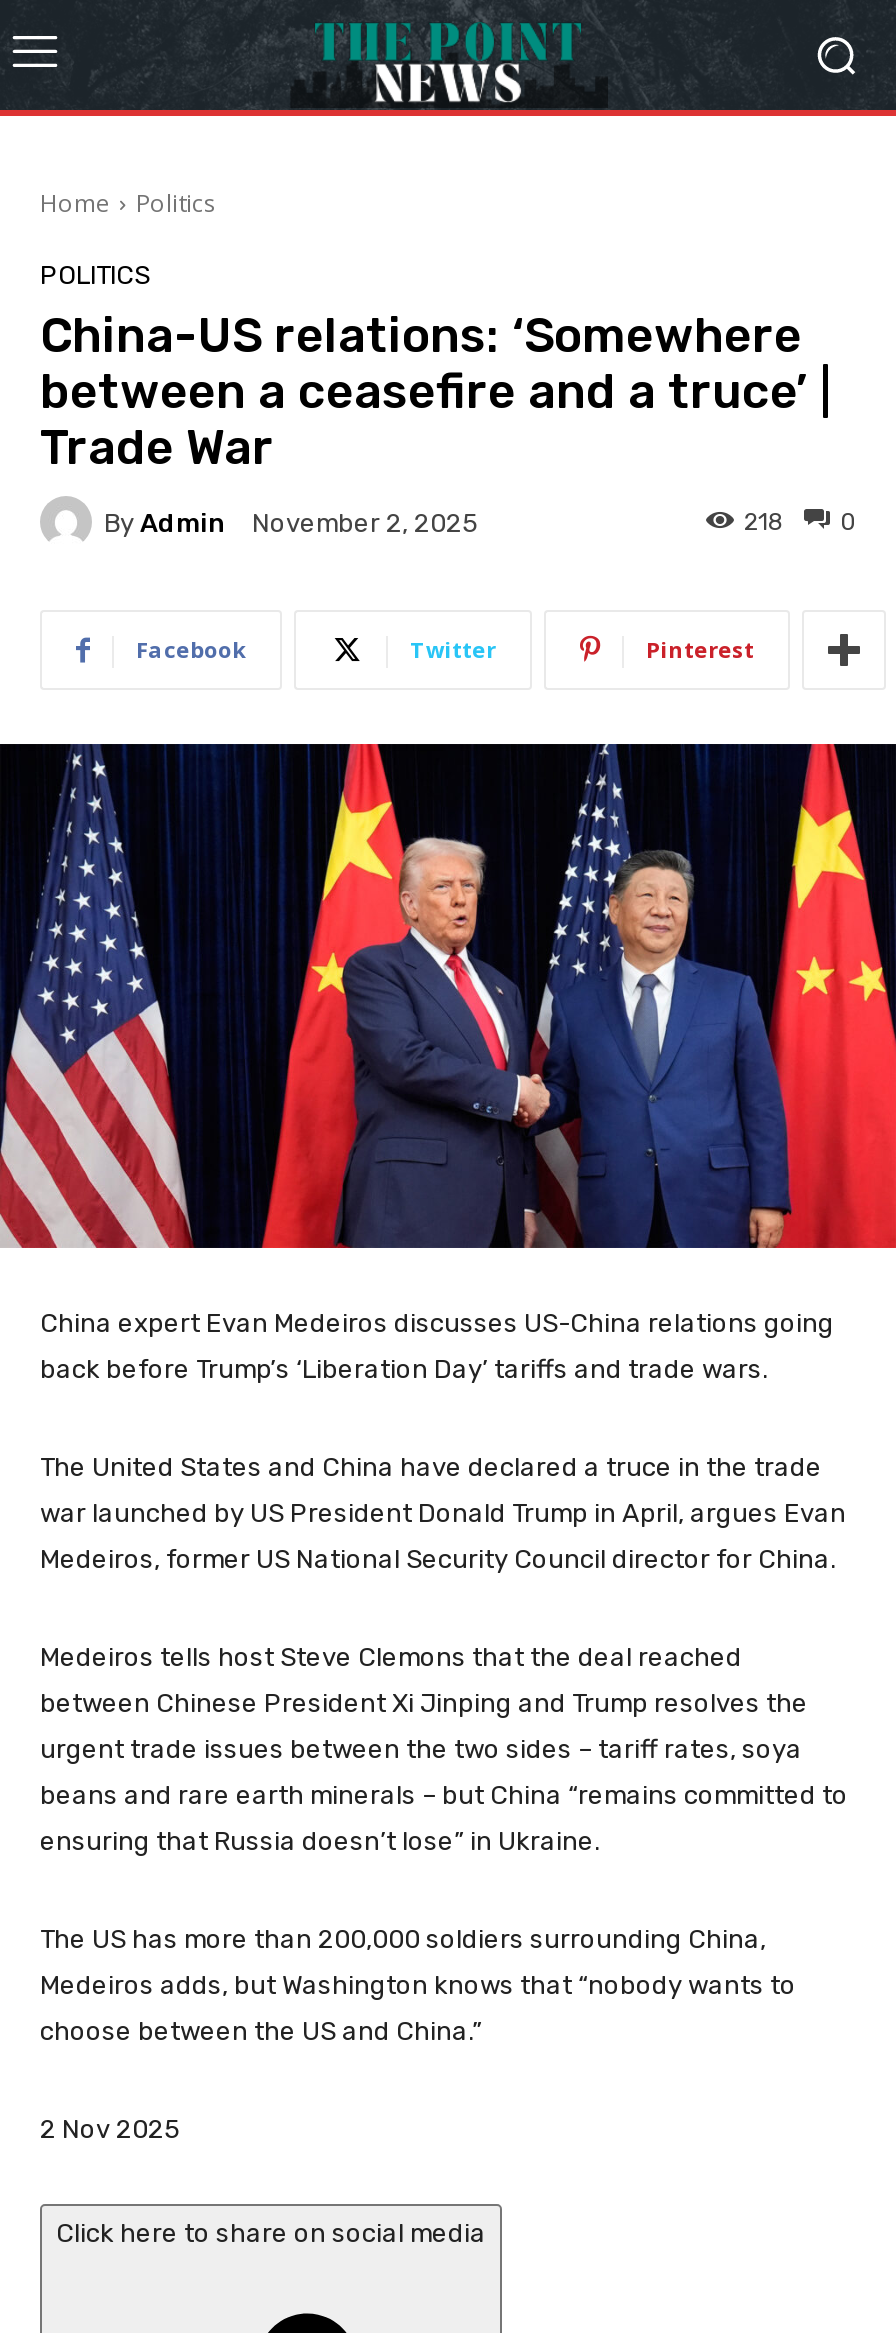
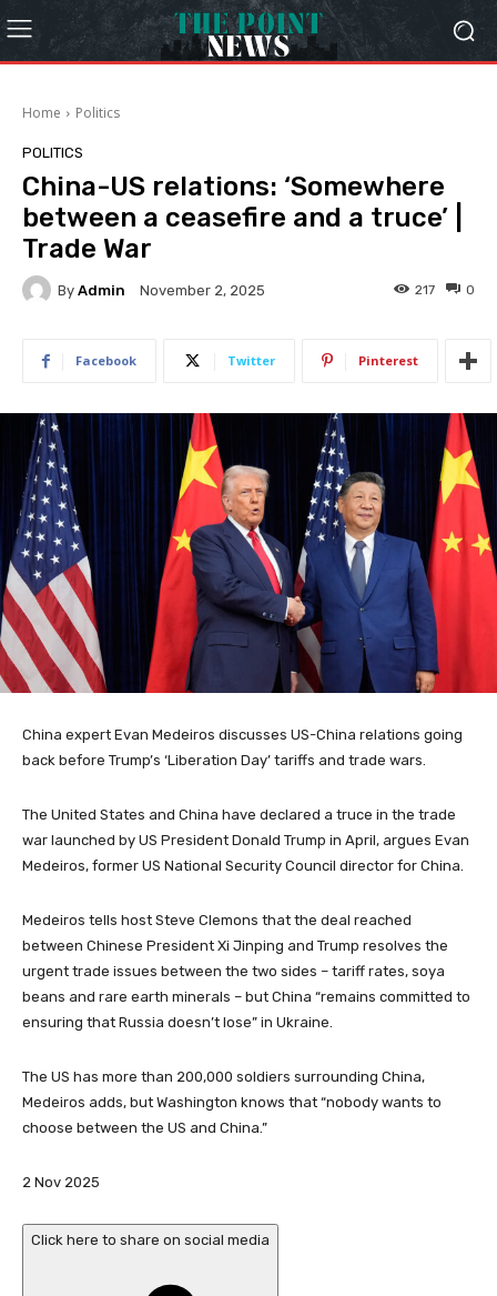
- 218
+ 217
